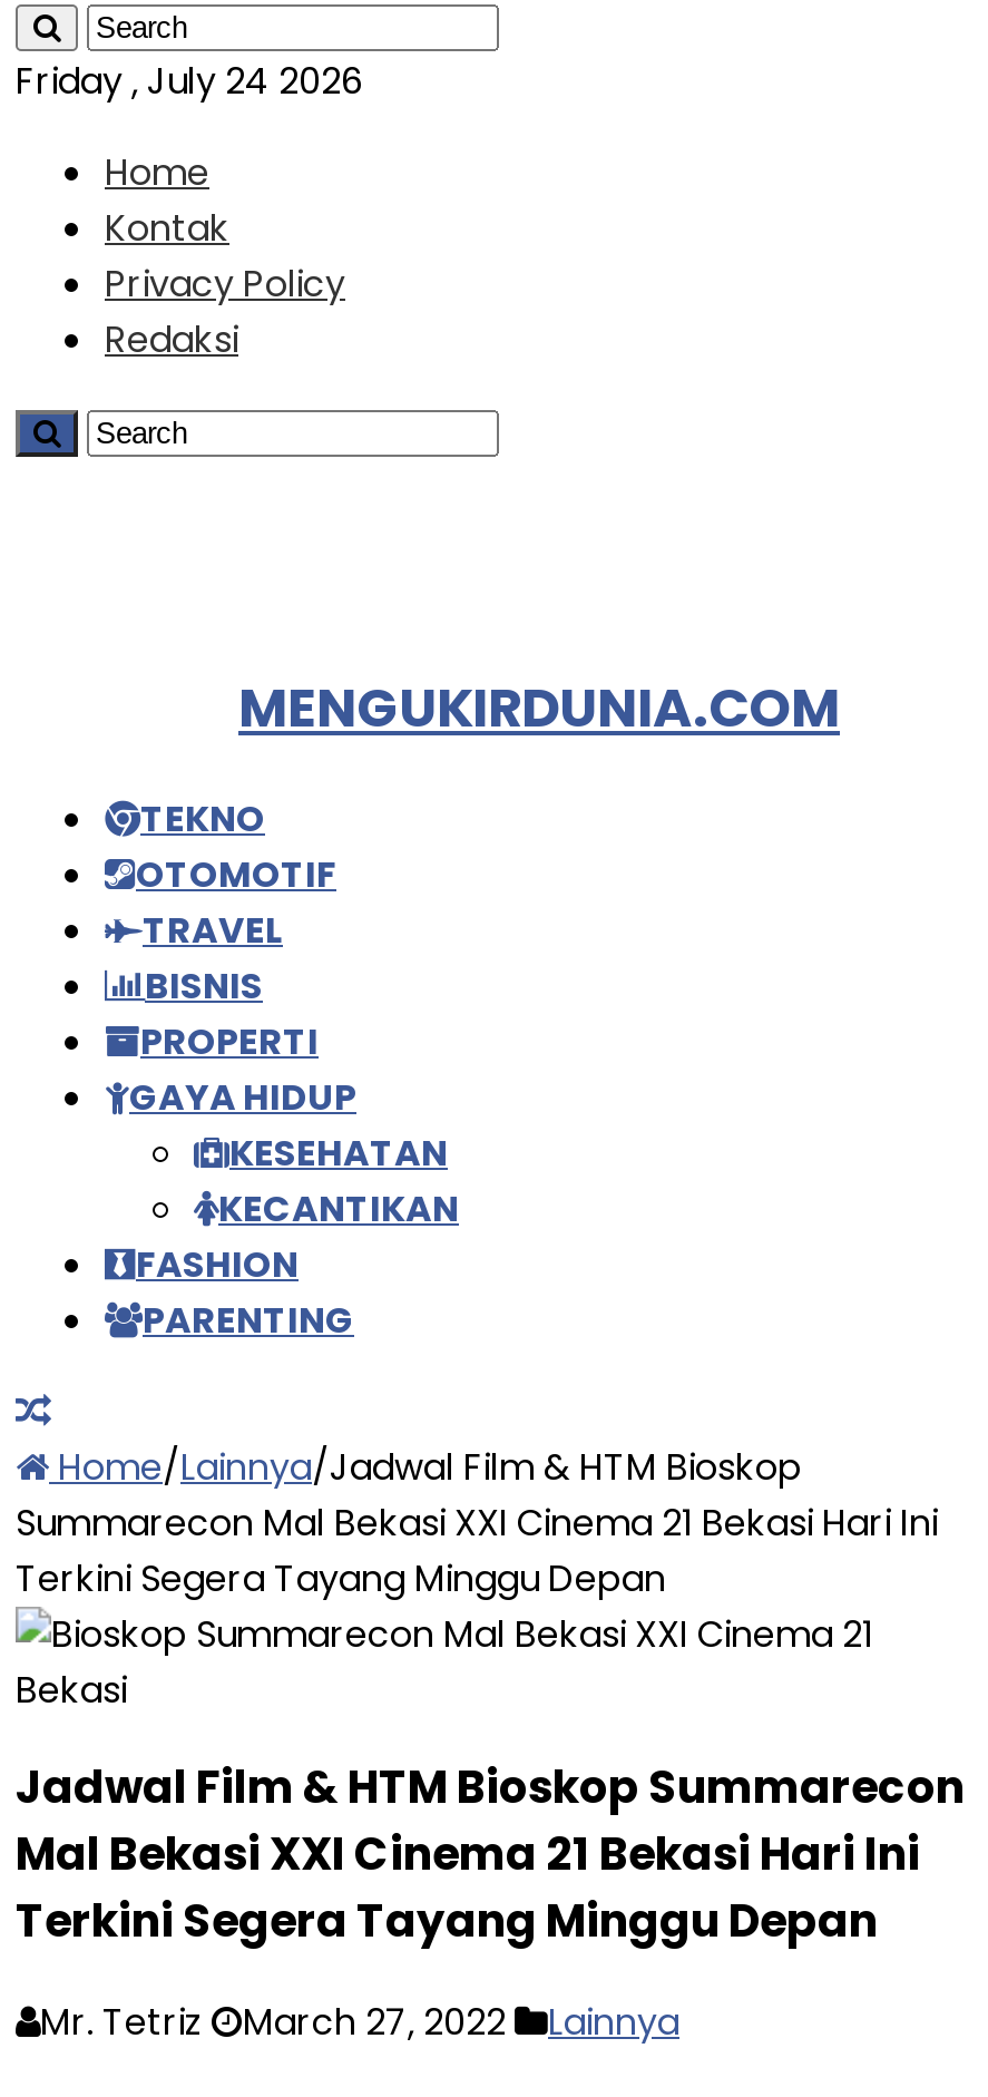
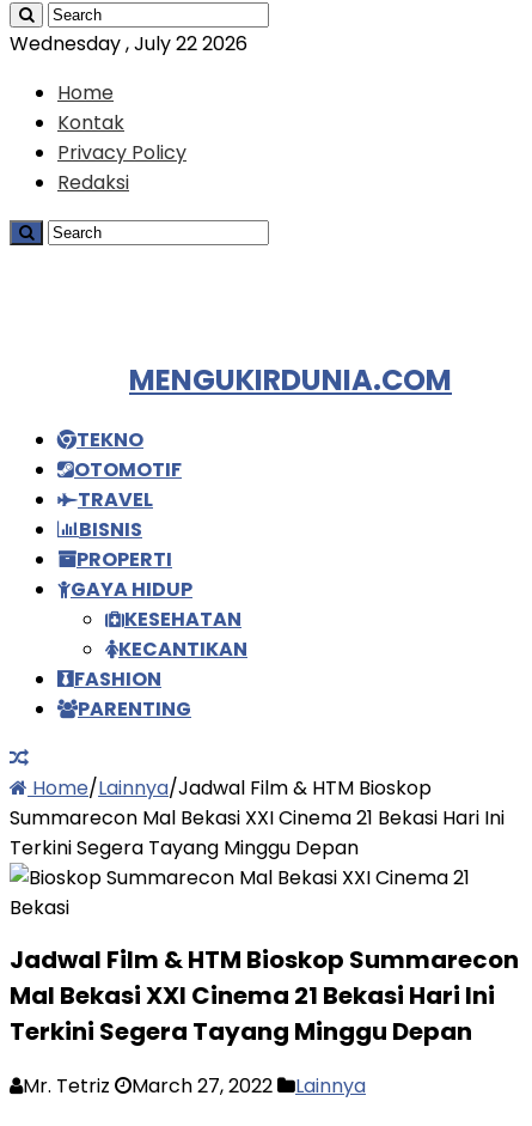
- Friday , July 24 2026
+ Wednesday , July 22 2026
